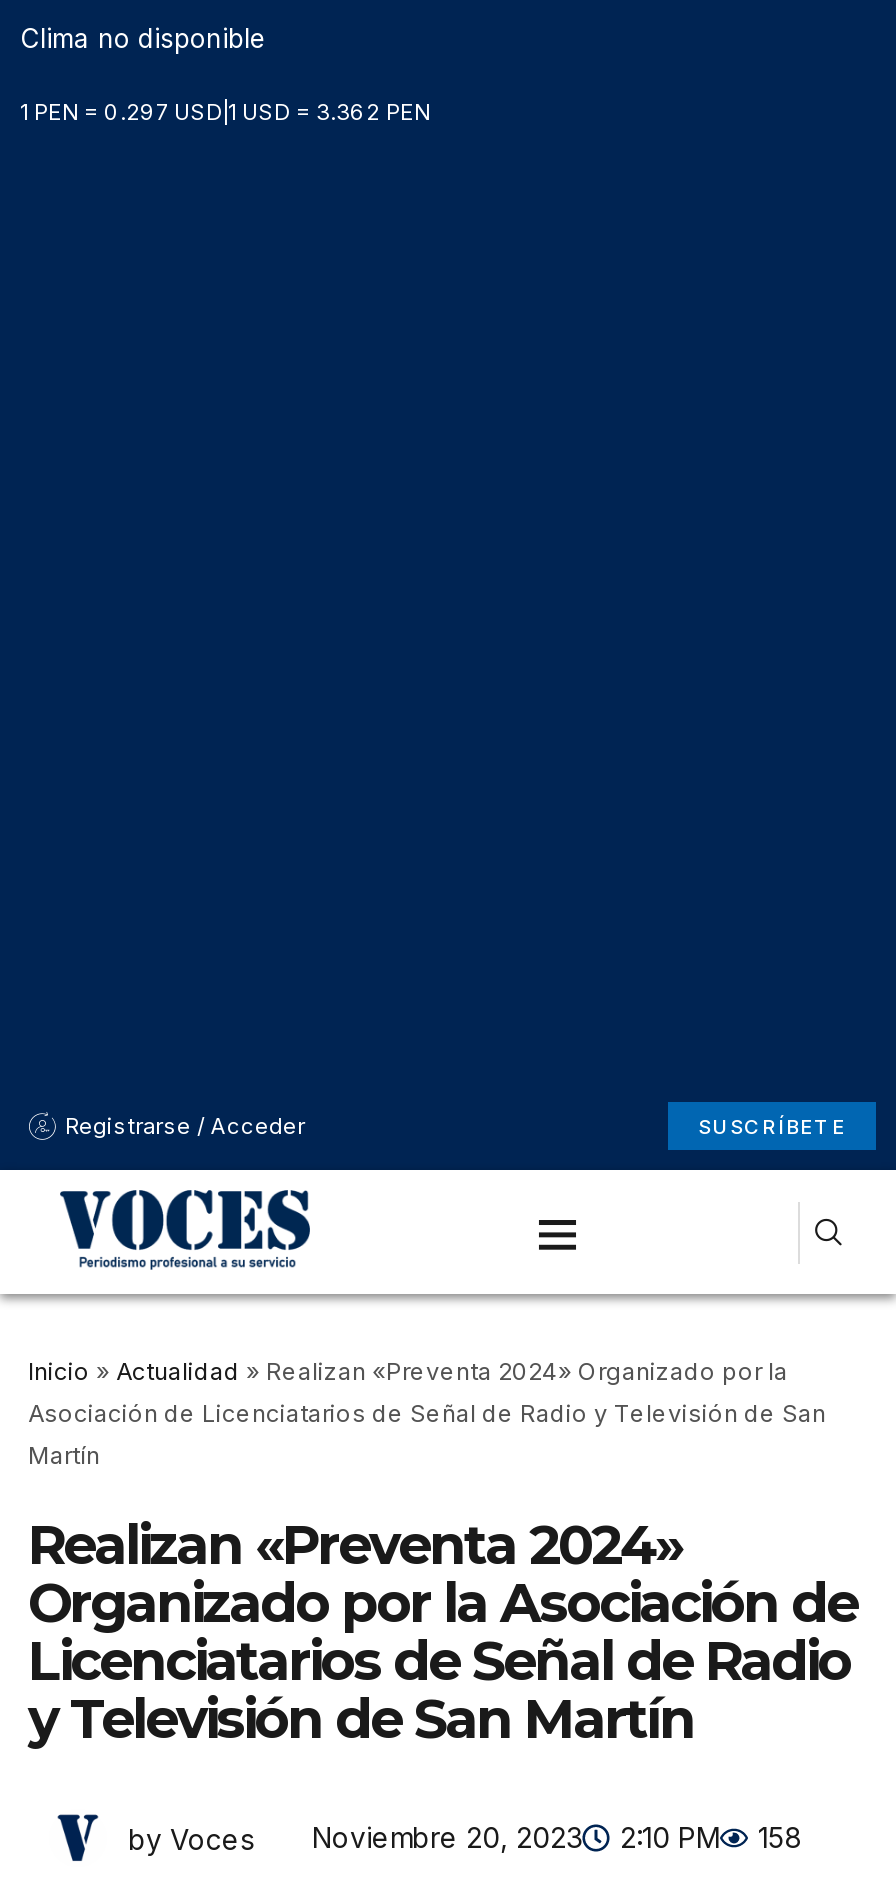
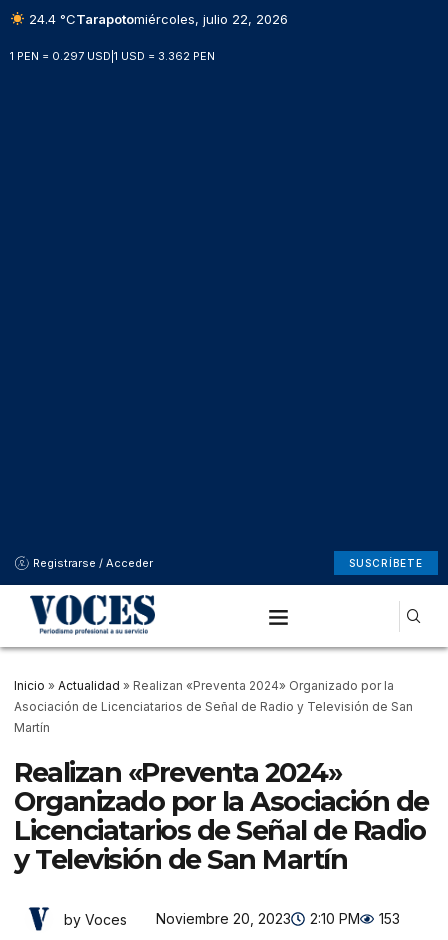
- Clima no disponible
+ 24.4 °CTarapotomiércoles, julio 22, 2026

- by Voces Noviembre 20, 2023 2:10 PM 158
+ by Voces Noviembre 20, 2023 2:10 PM 153
